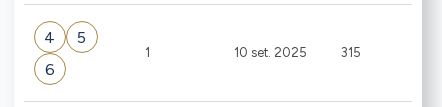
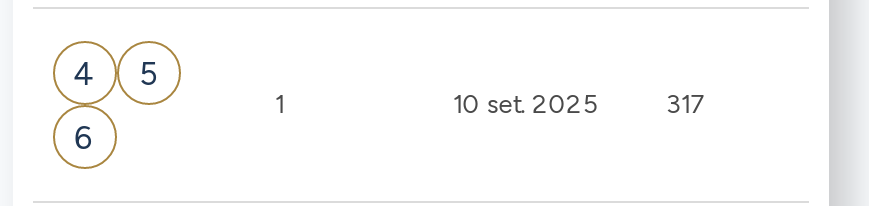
- 315
+ 317
